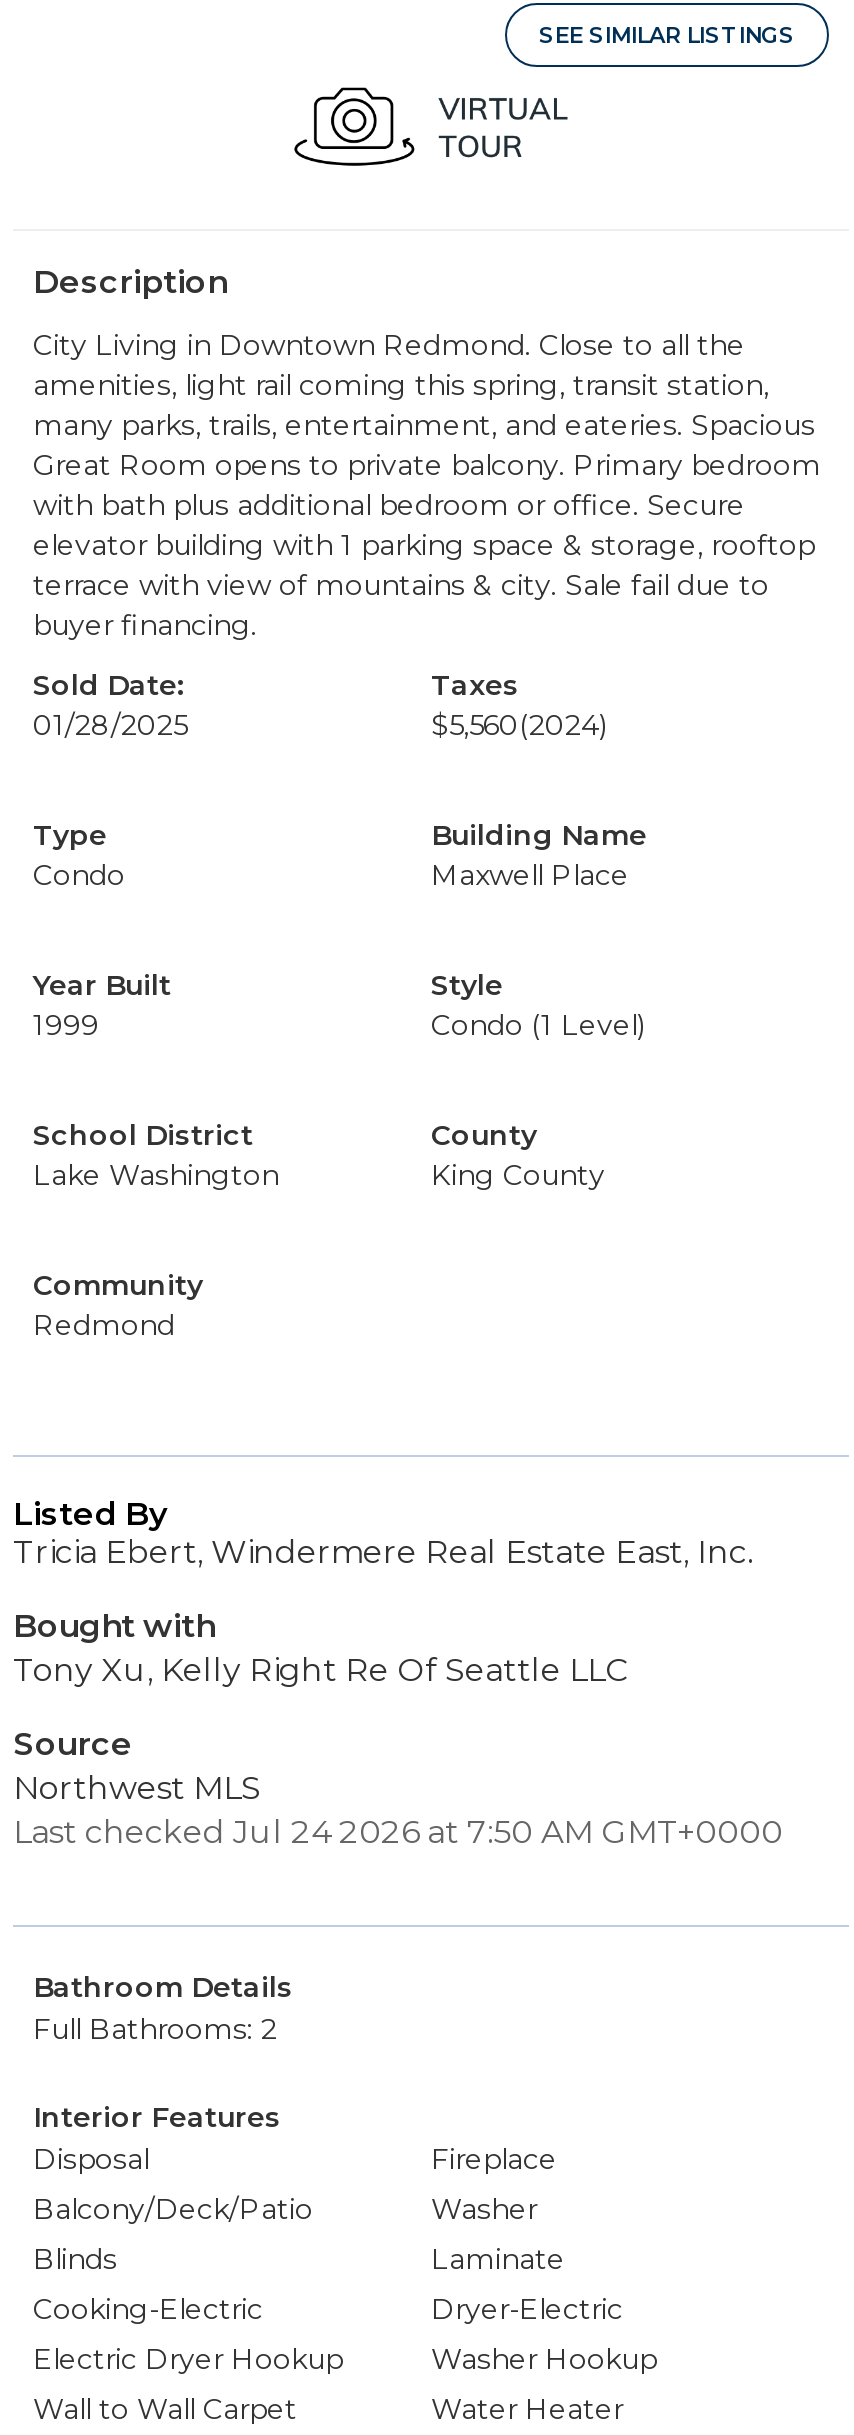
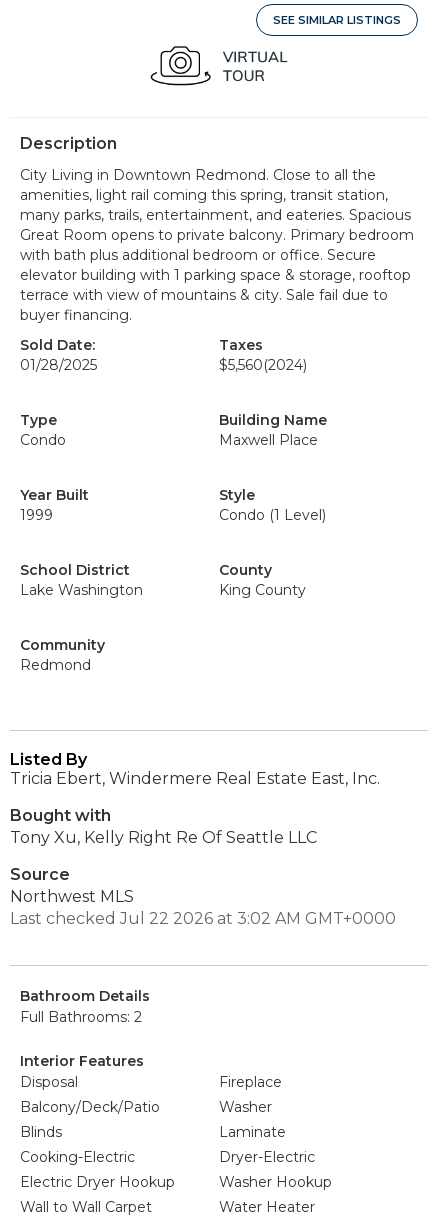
- Last checked Jul 24 2026 at 7:50 AM GMT+0000
+ Last checked Jul 22 2026 at 3:02 AM GMT+0000
